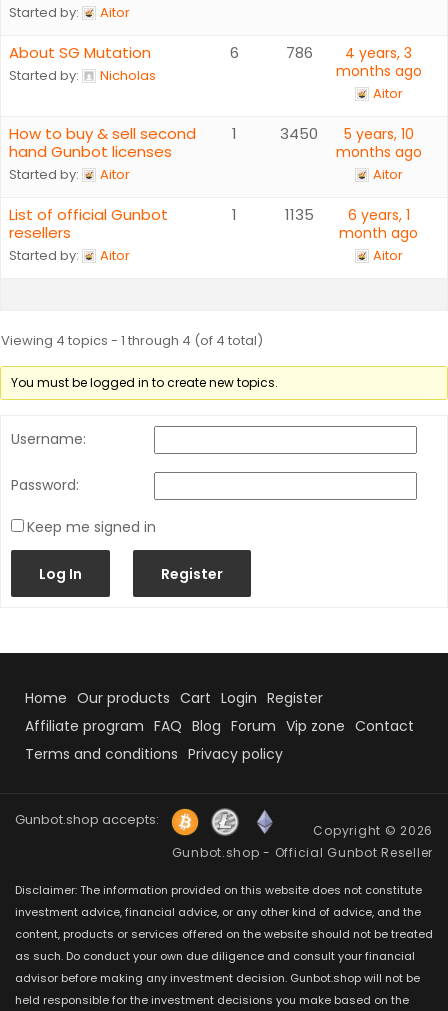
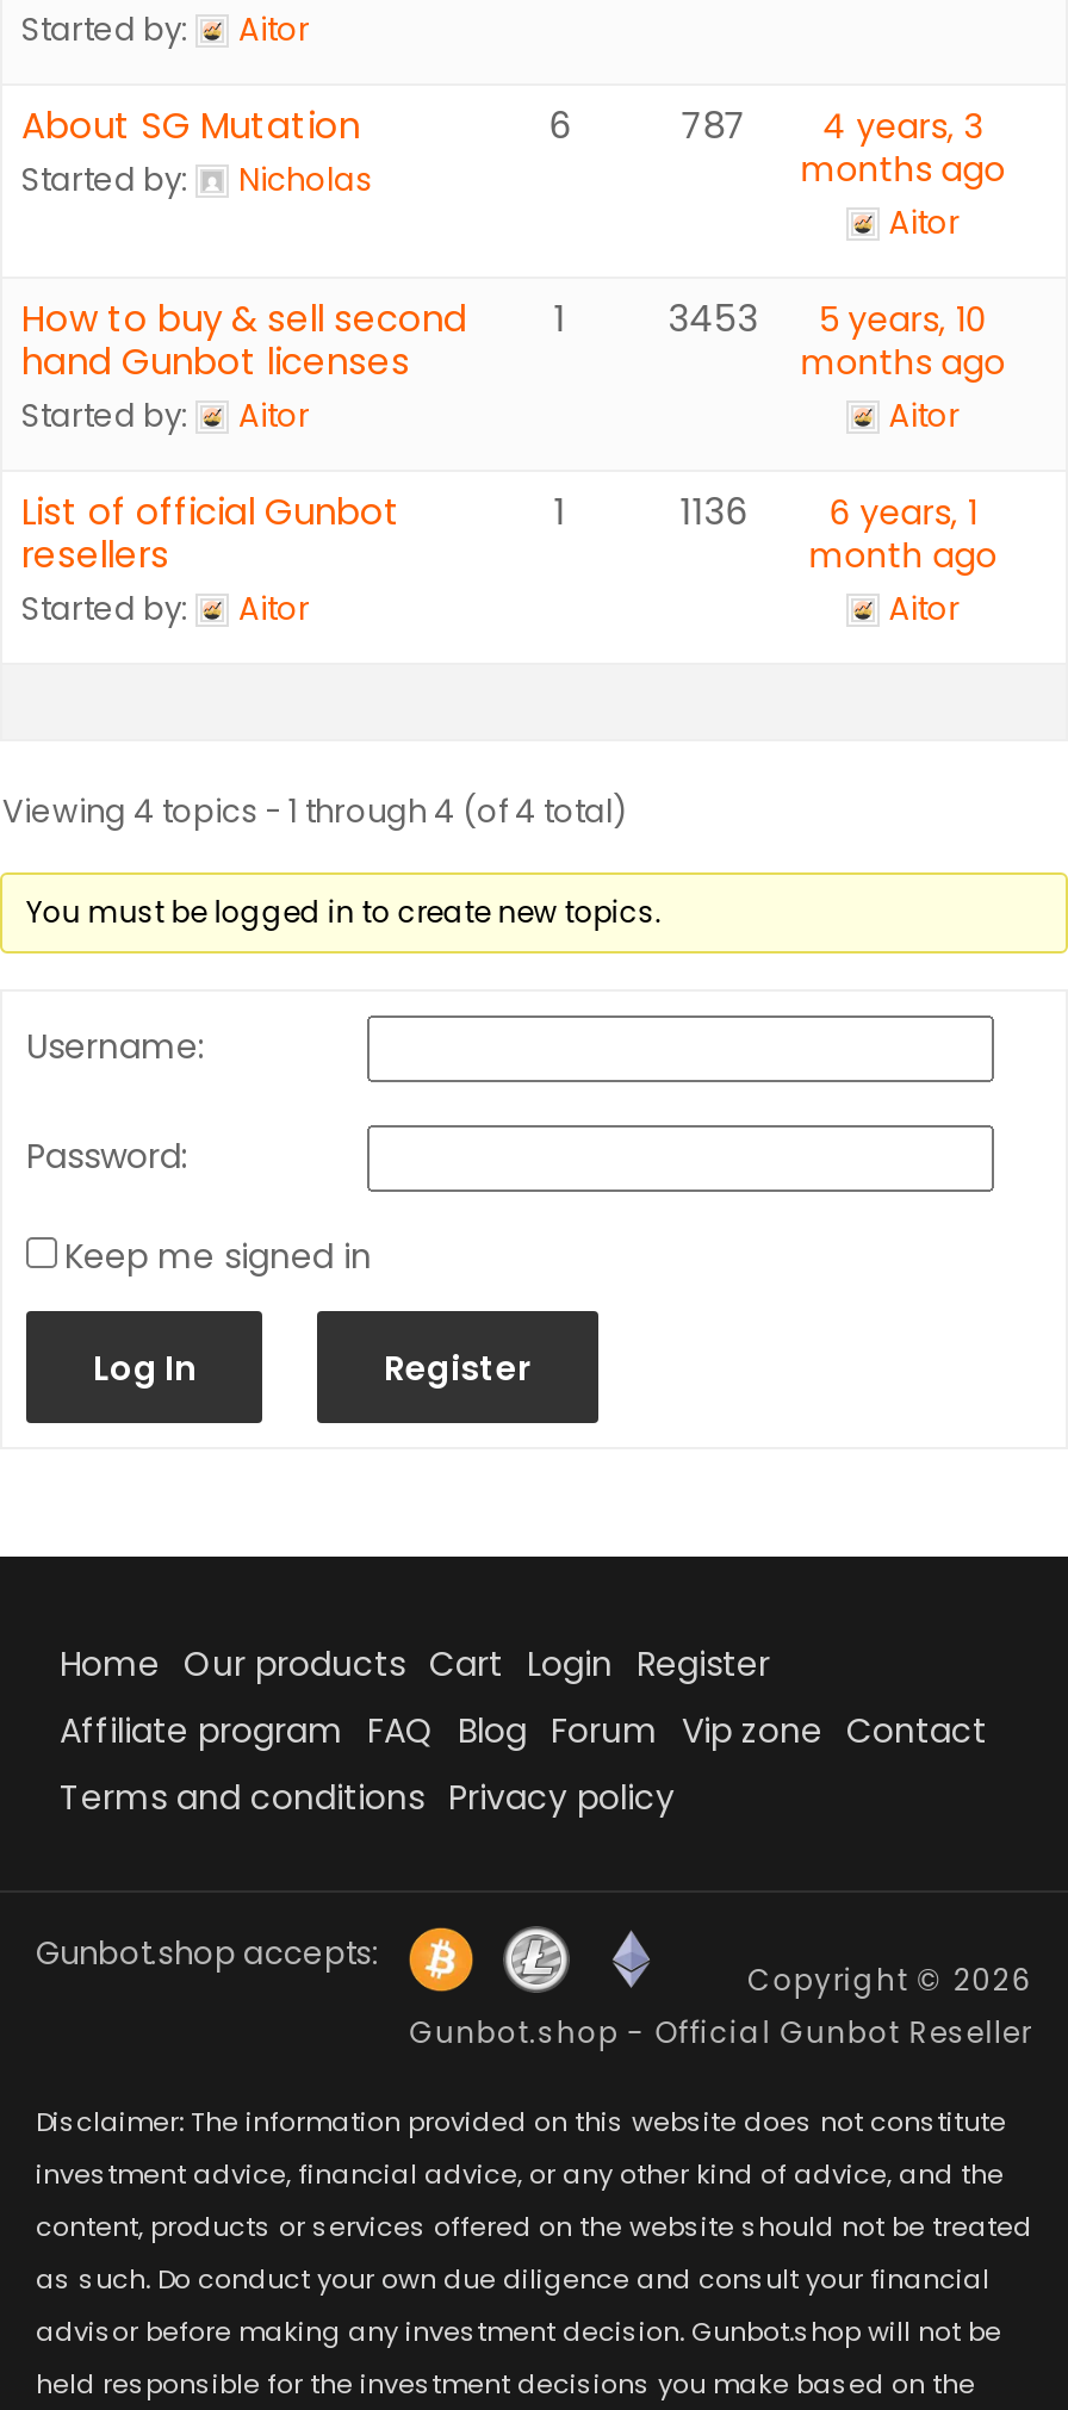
- 786 4 years, 3
+ 787 4 years, 3

- 3450 5 years, 10
+ 3453 5 years, 10

- 1135 6 years, 1
+ 1136 6 years, 1
